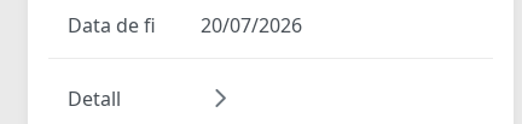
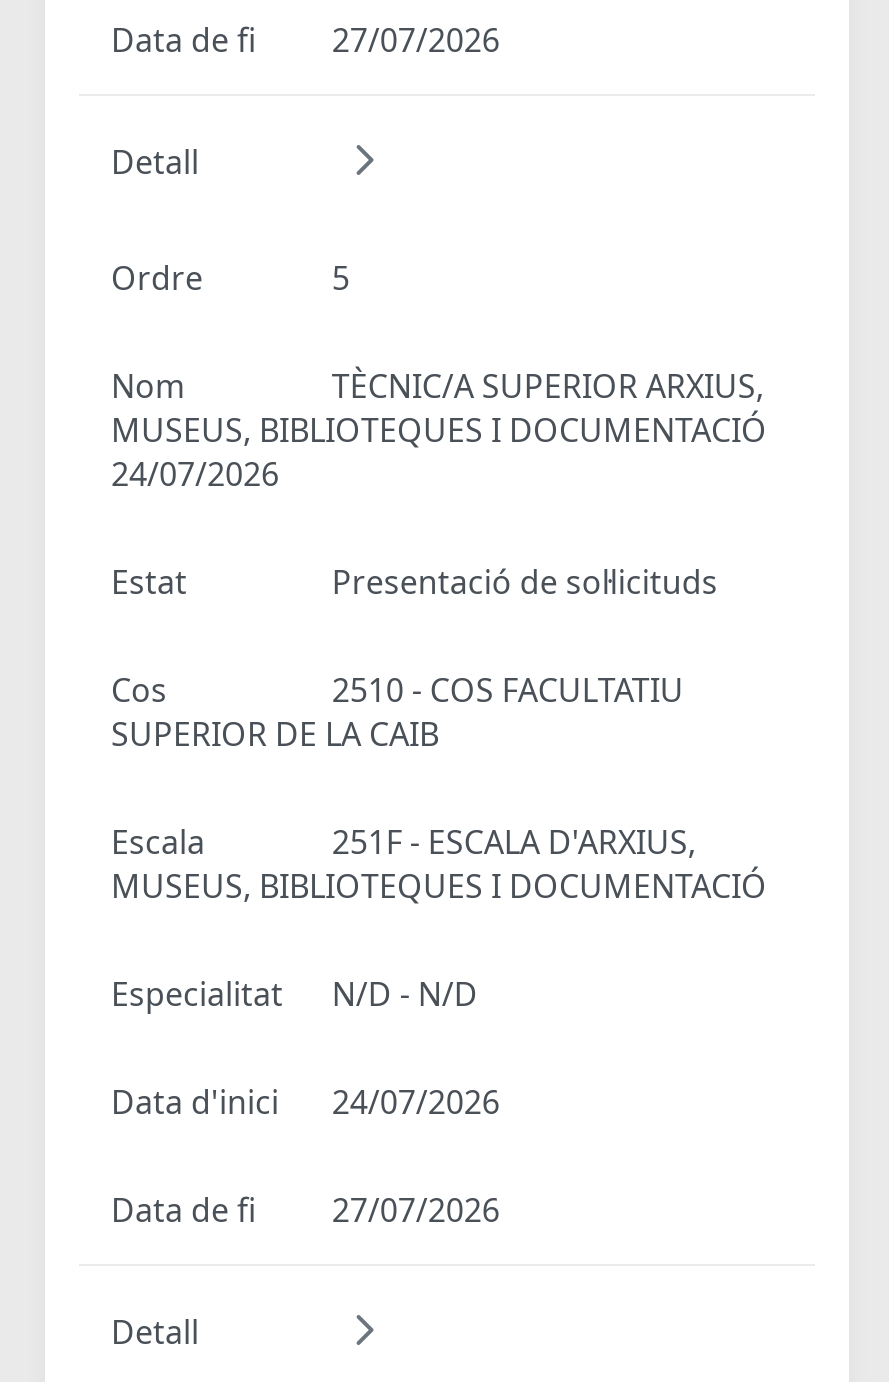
- 20/07/2026
+ 27/07/2026
+ Detall
+ Ordre
+ 5
+ Nom
+ TÈCNIC/A SUPERIOR ARXIUS,
+ MUSEUS, BIBLIOTEQUES I DOCUMENTACIÓ
+ 24/07/2026
+ Estat
+ Presentació de sol·licituds
+ Cos
+ 2510 - COS FACULTATIU
+ SUPERIOR DE LA CAIB
+ Escala
+ 251F - ESCALA D'ARXIUS,
+ MUSEUS, BIBLIOTEQUES I DOCUMENTACIÓ
+ Especialitat
+ N/D - N/D
+ Data d'inici
+ 24/07/2026
+ Data de fi
+ 27/07/2026
